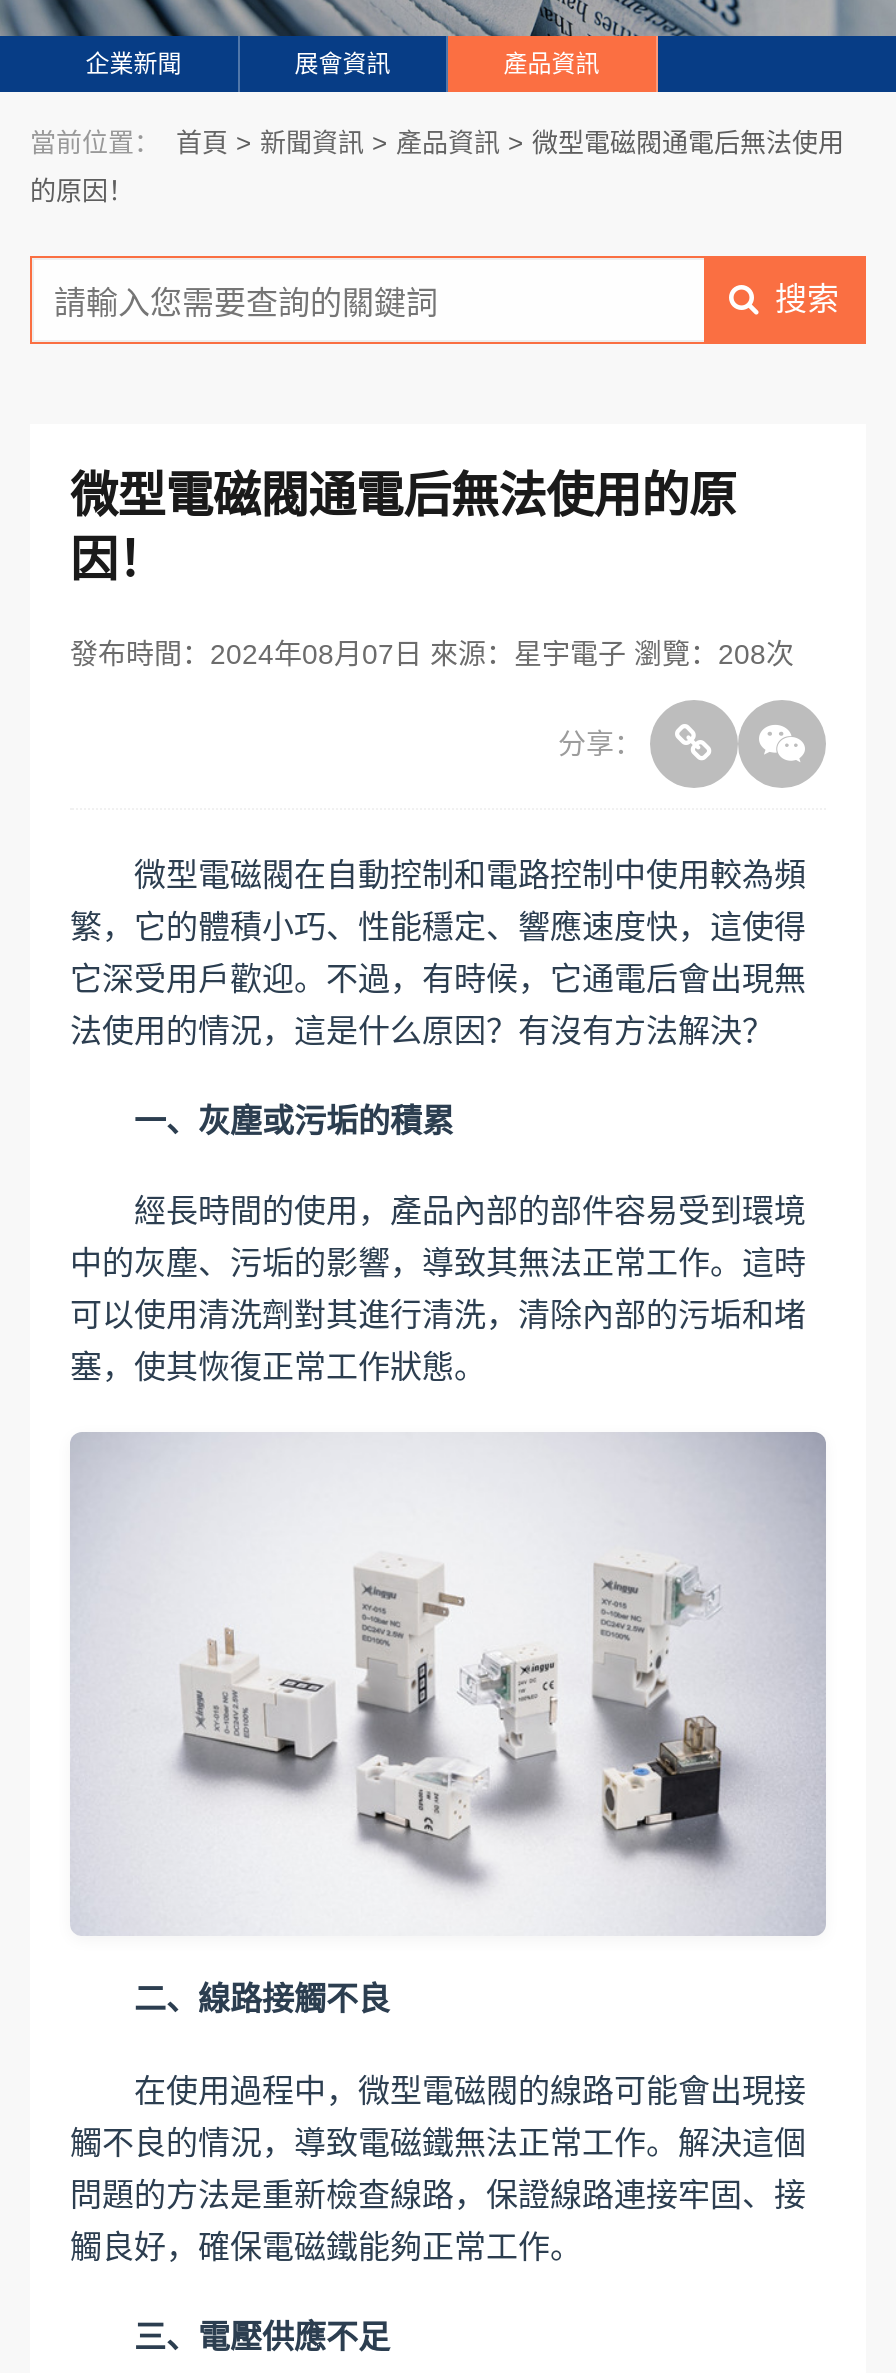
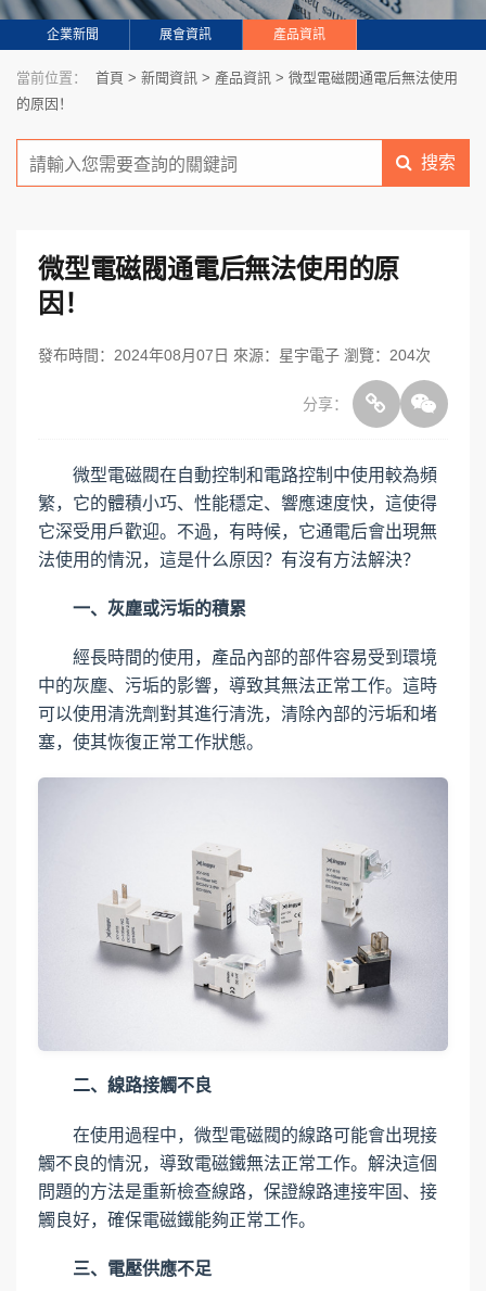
- 發布時間：2024年08月07日 來源：星宇電子 瀏覽：208次
+ 發布時間：2024年08月07日 來源：星宇電子 瀏覽：204次
